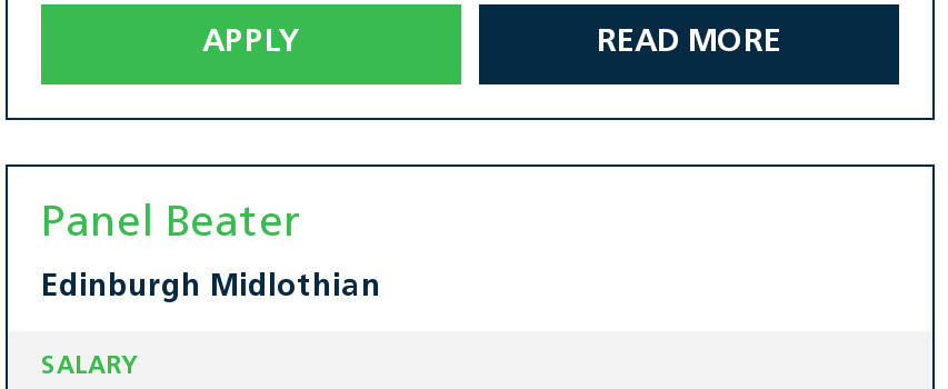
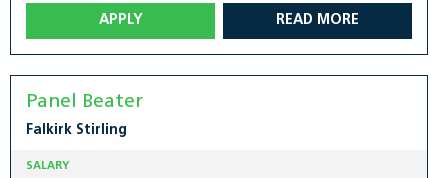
- Edinburgh Midlothian
+ Falkirk Stirling
